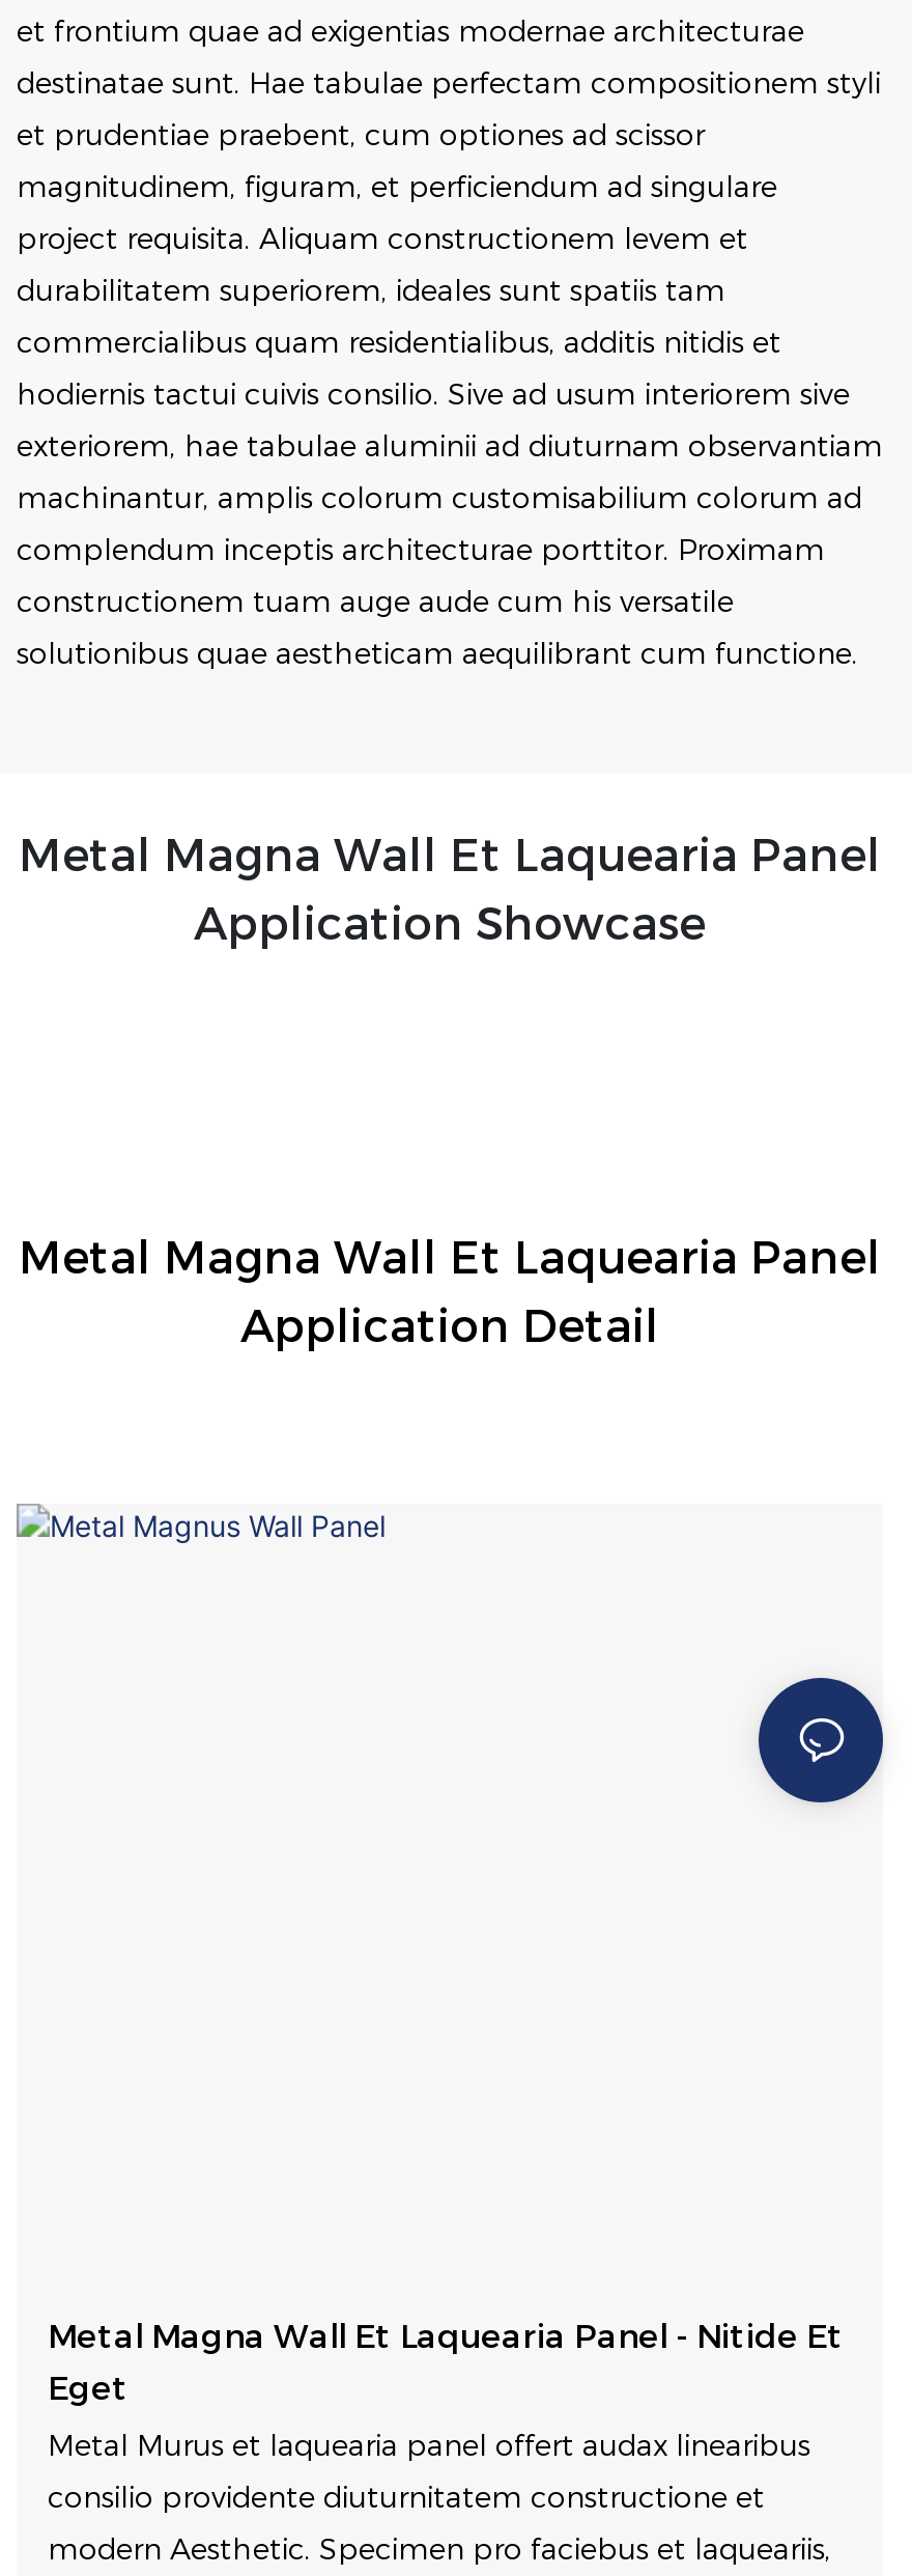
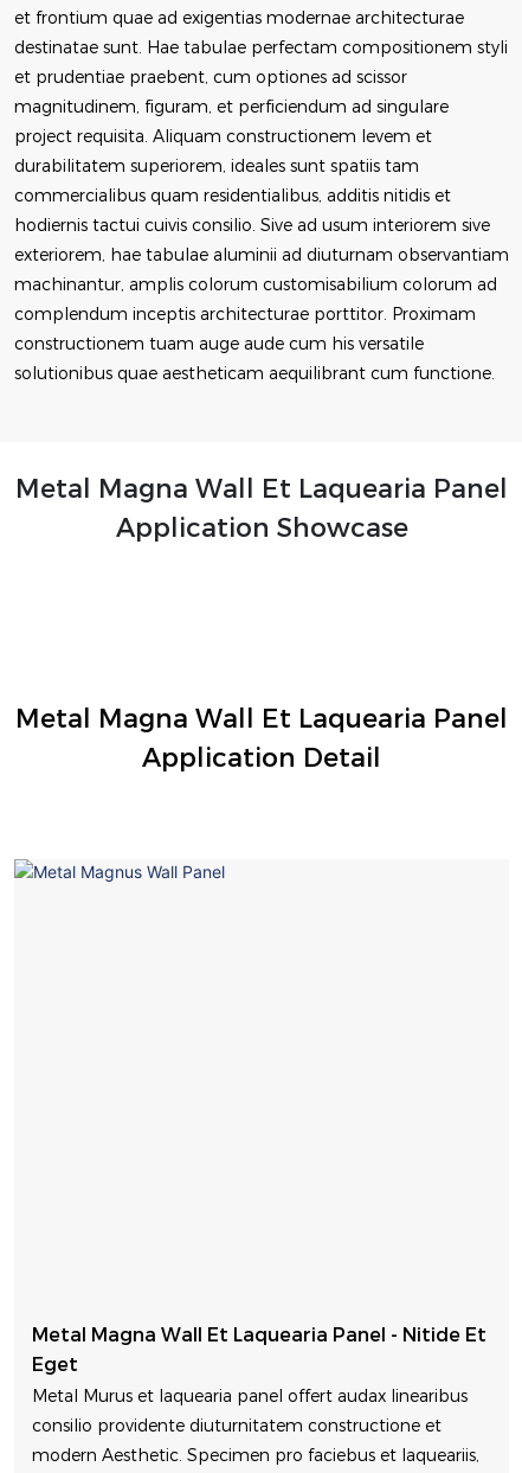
- [image]
